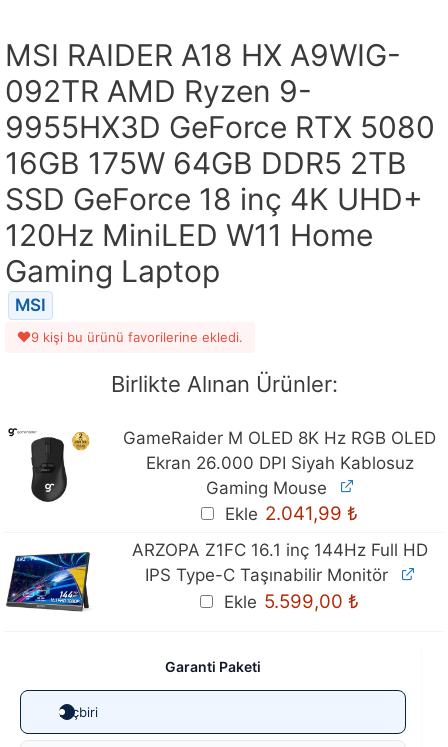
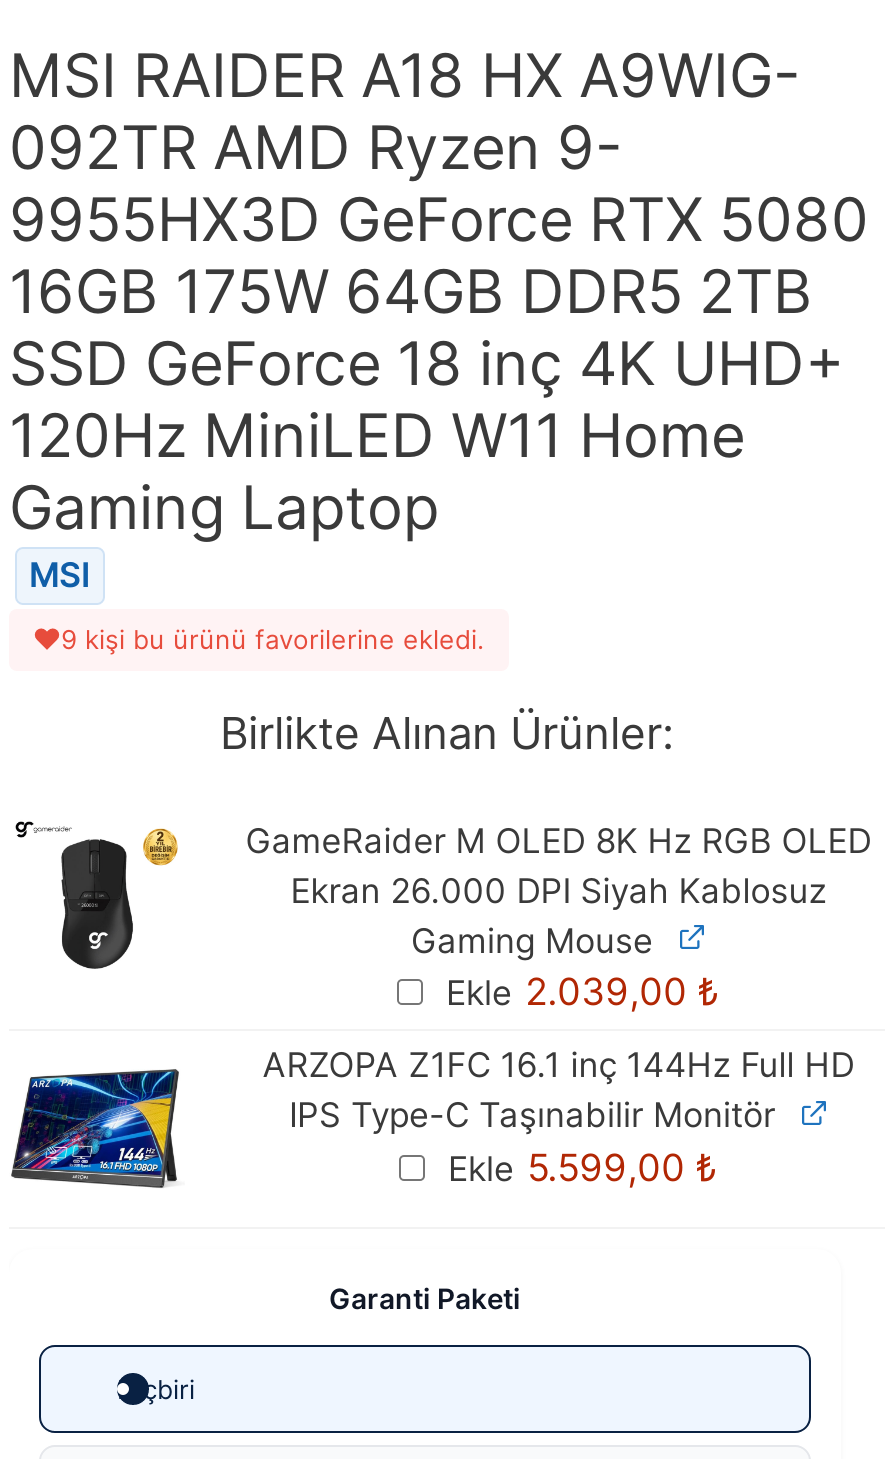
- Ekle 2.041,99 ₺
+ Ekle 2.039,00 ₺
